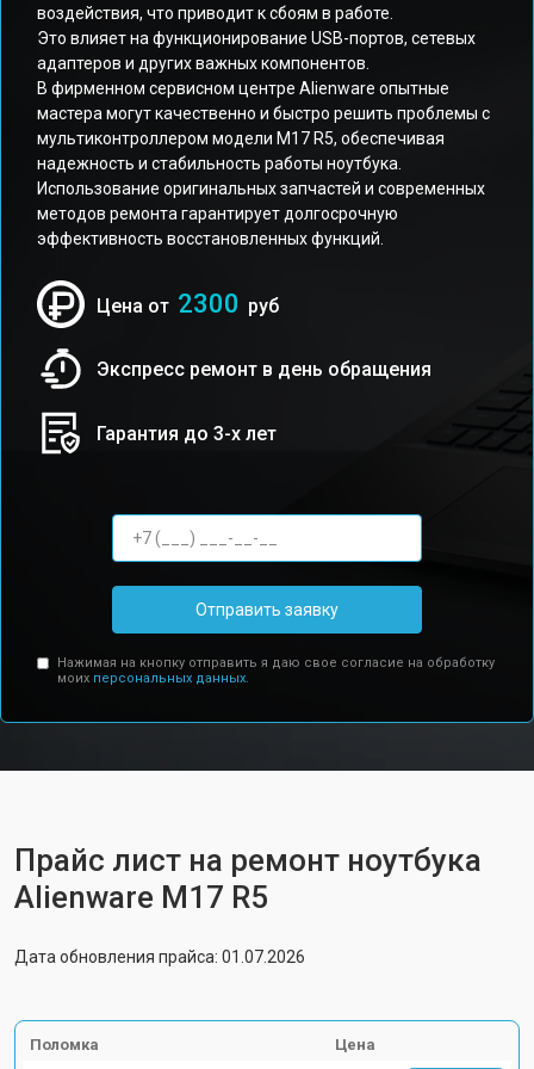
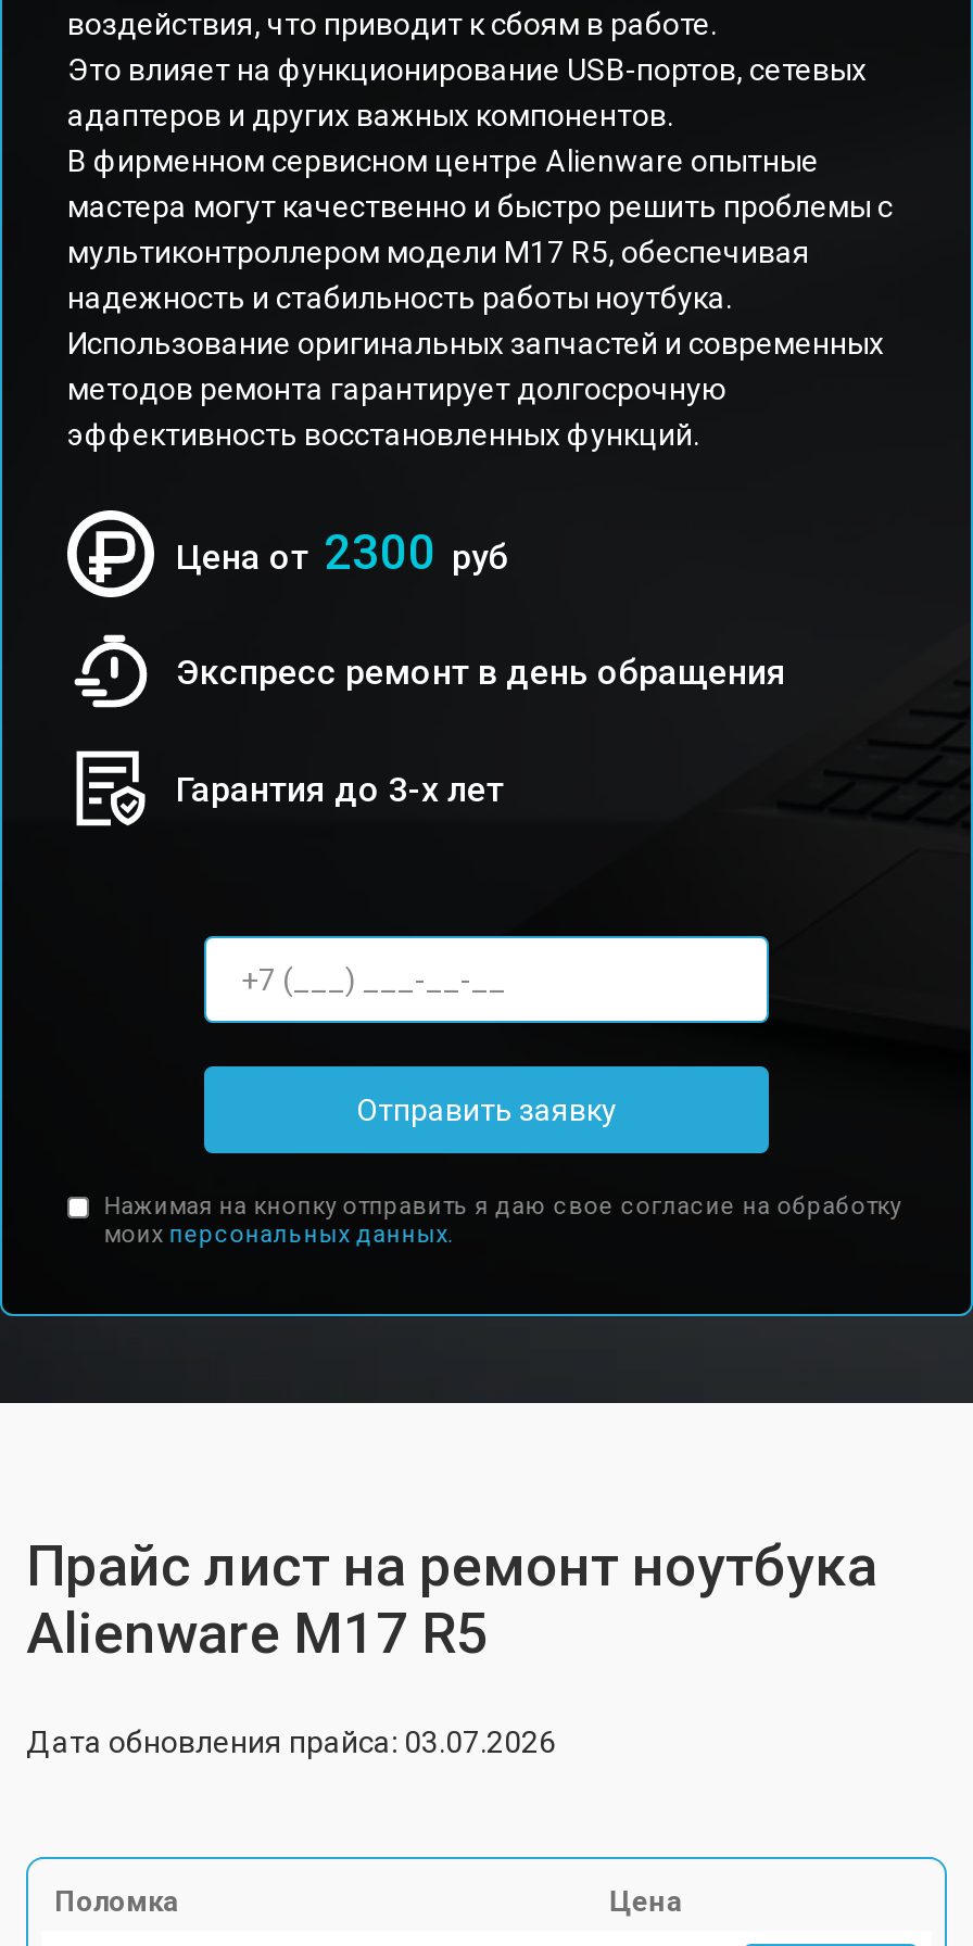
- Дата обновления прайса: 01.07.2026
+ Дата обновления прайса: 03.07.2026
